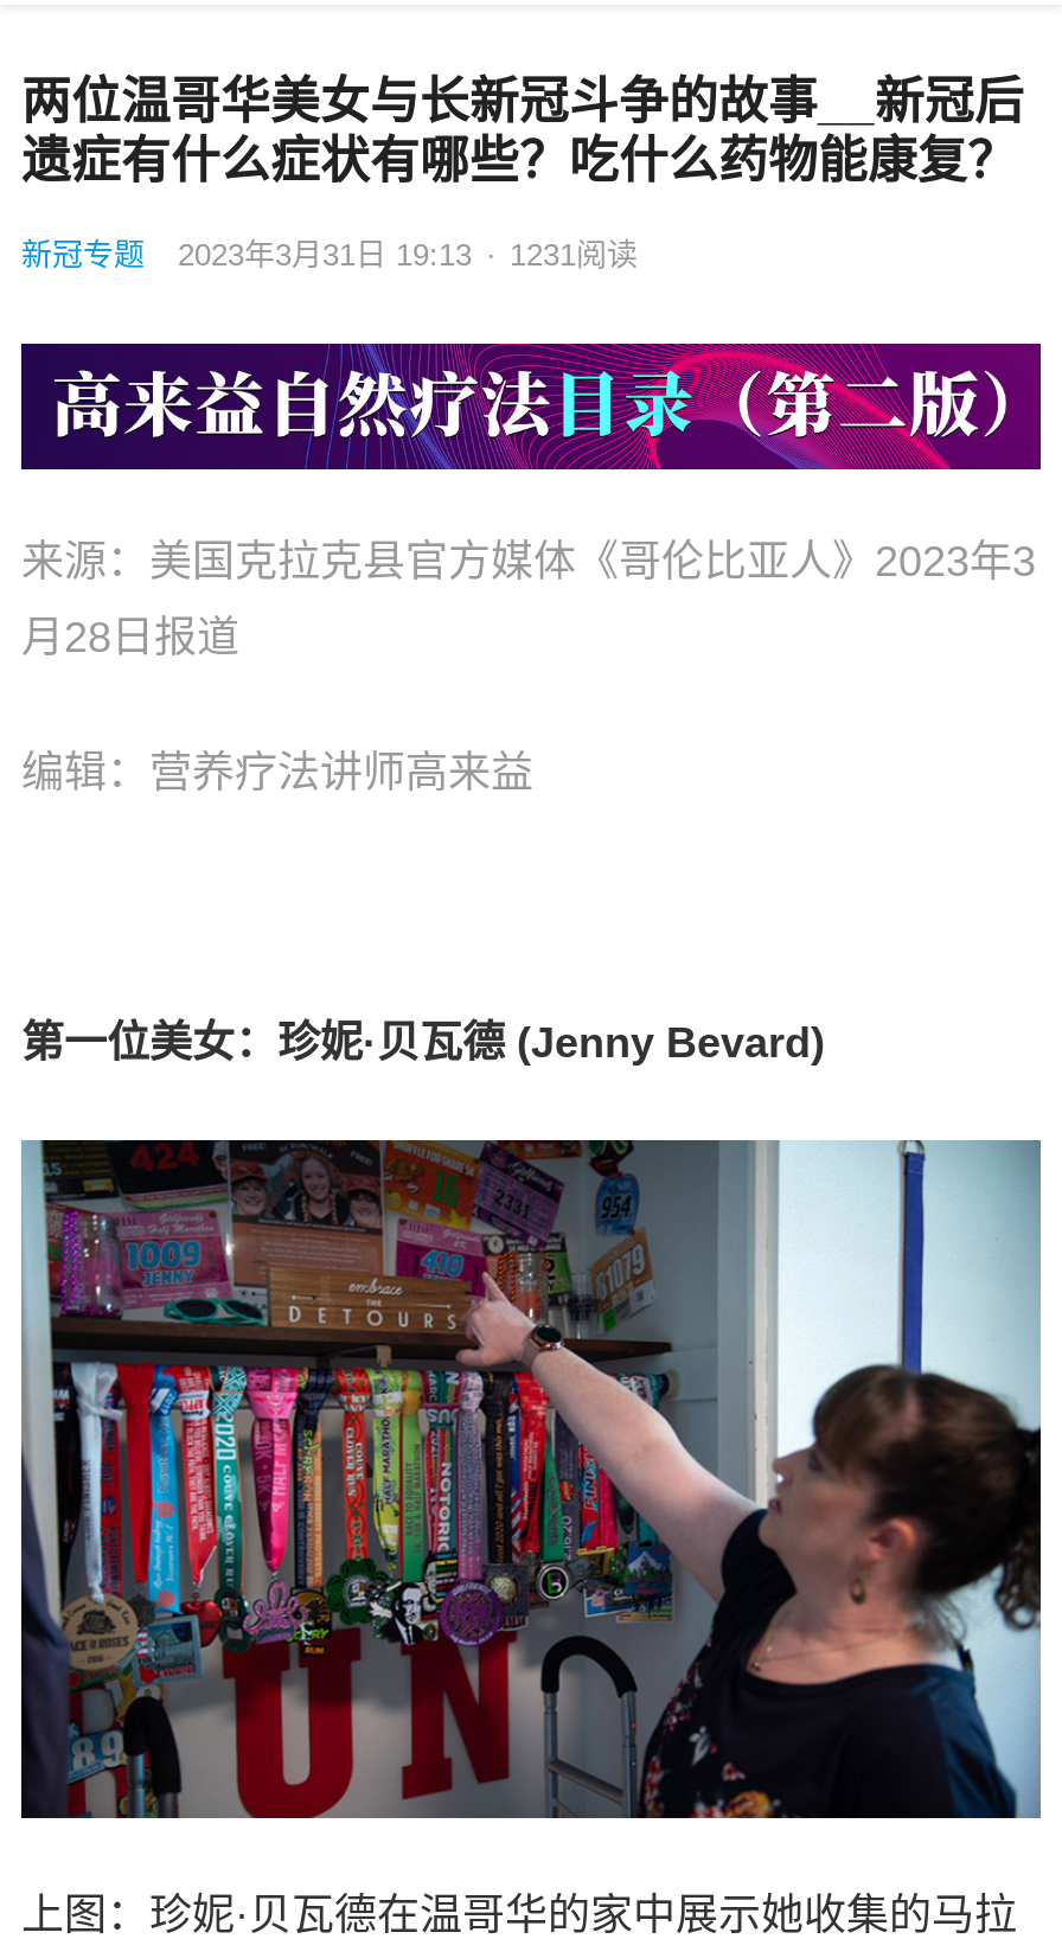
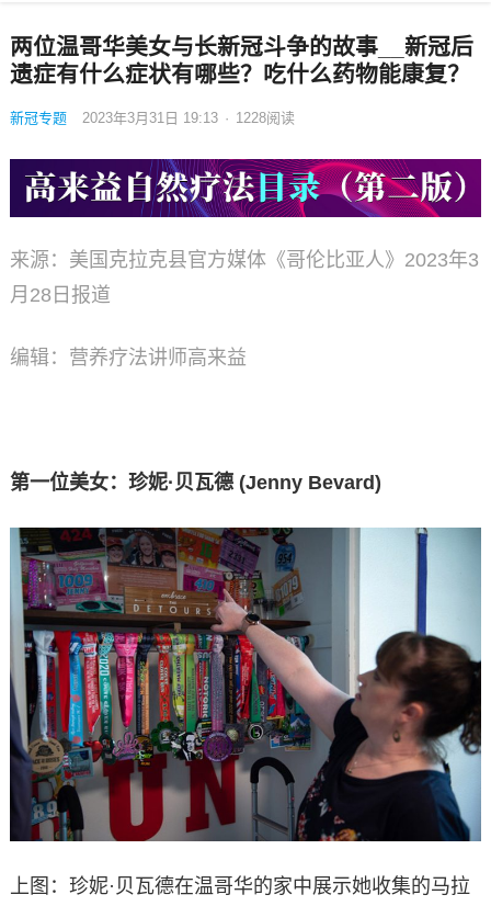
- 新冠专题 2023年3月31日 19:13 · 1231阅读
+ 新冠专题 2023年3月31日 19:13 · 1228阅读
